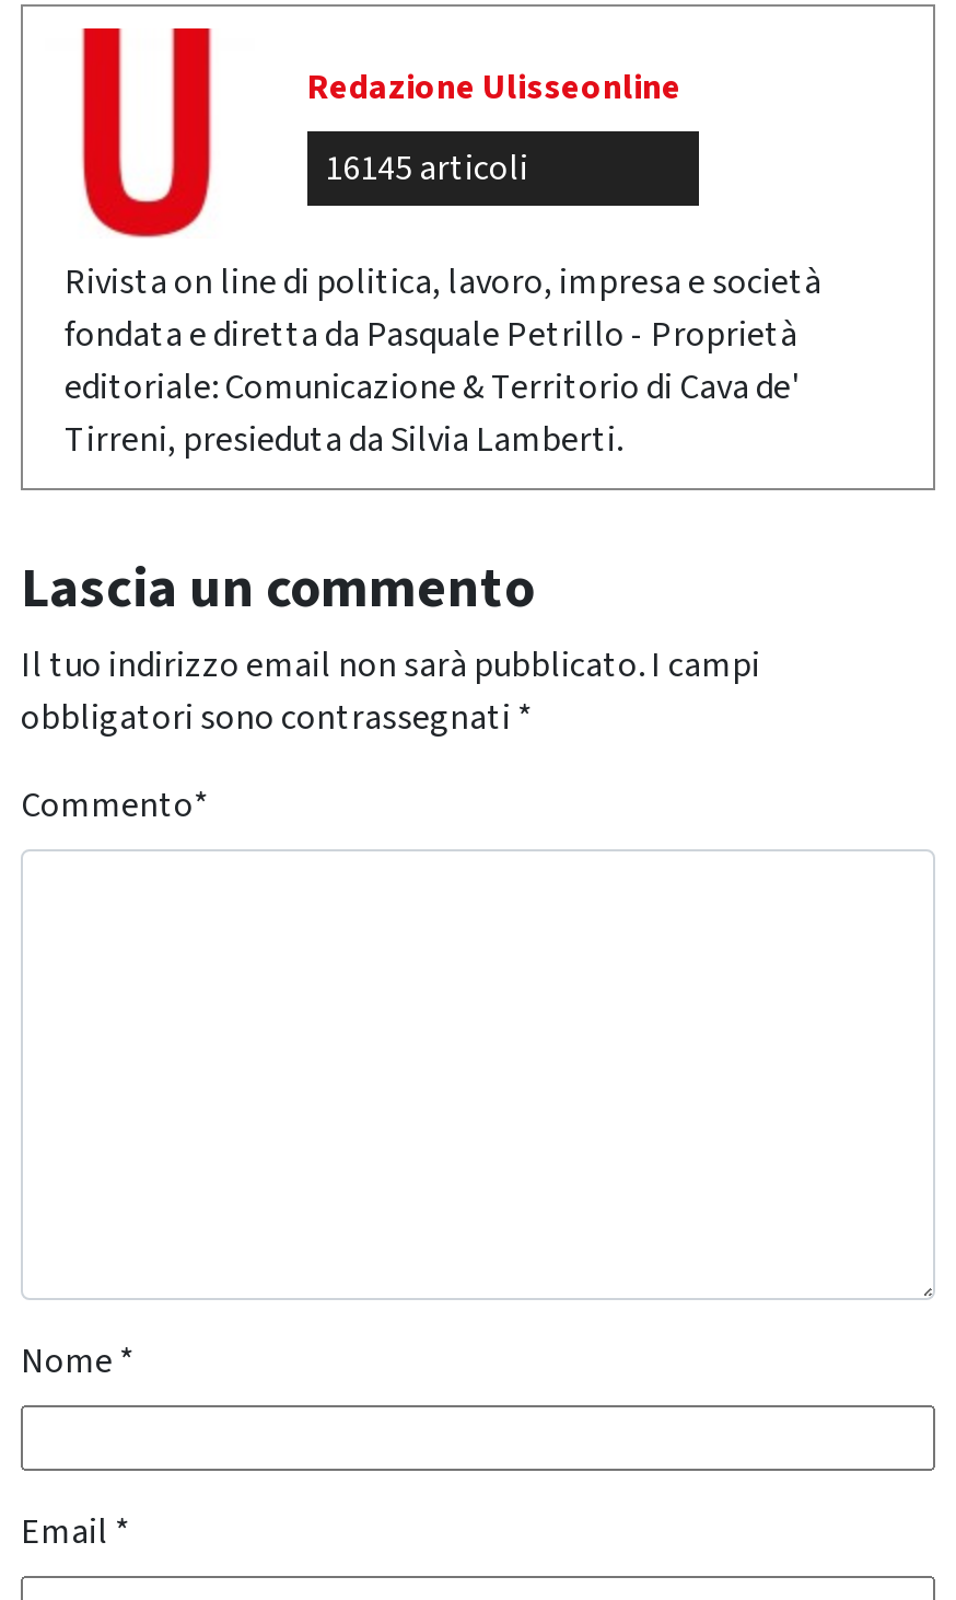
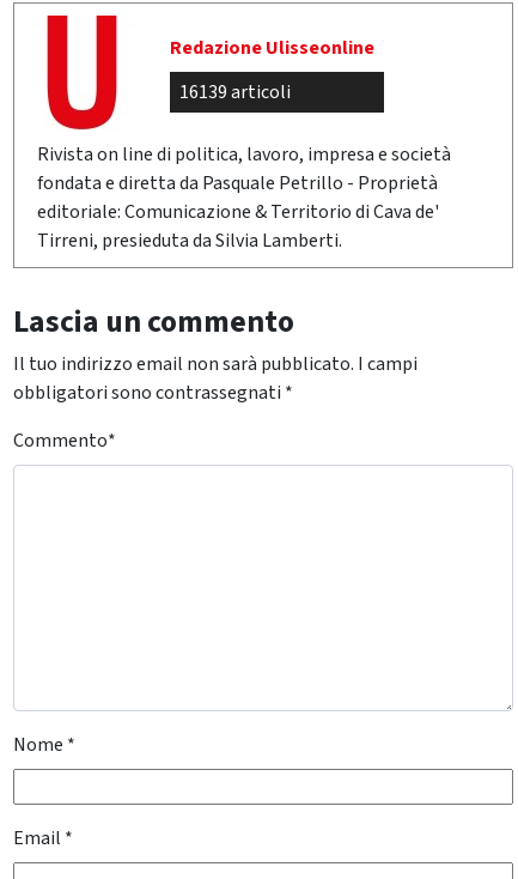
- 16145 articoli
+ 16139 articoli
